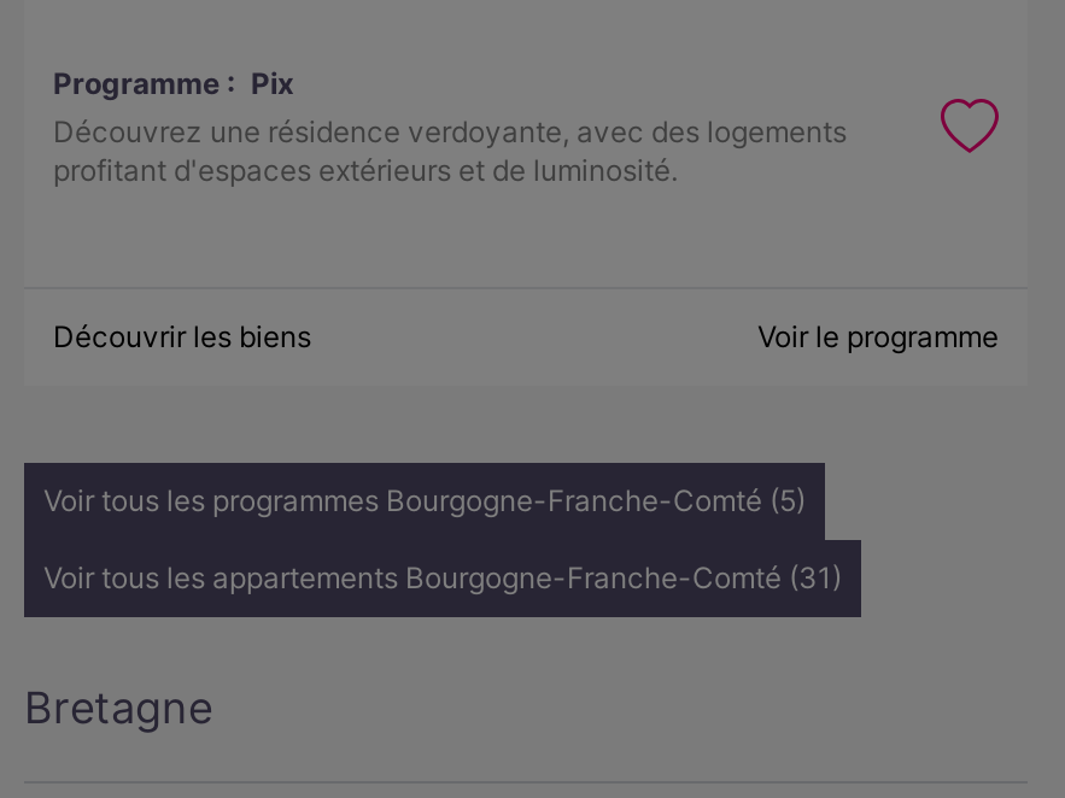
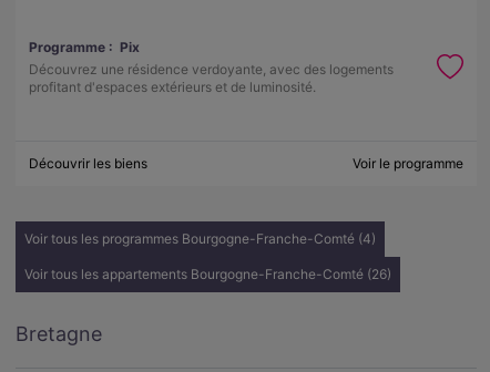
- Voir tous les programmes Bourgogne-Franche-Comté (5)
+ Voir tous les programmes Bourgogne-Franche-Comté (4)

- Voir tous les appartements Bourgogne-Franche-Comté (31)
+ Voir tous les appartements Bourgogne-Franche-Comté (26)
